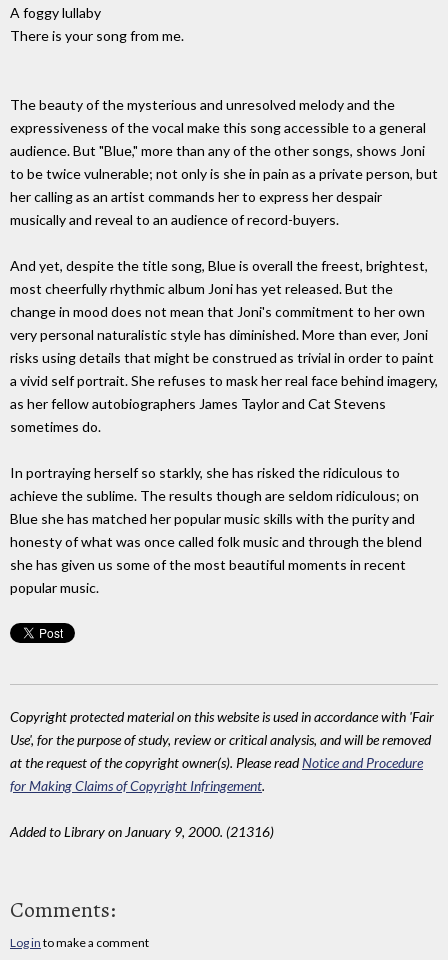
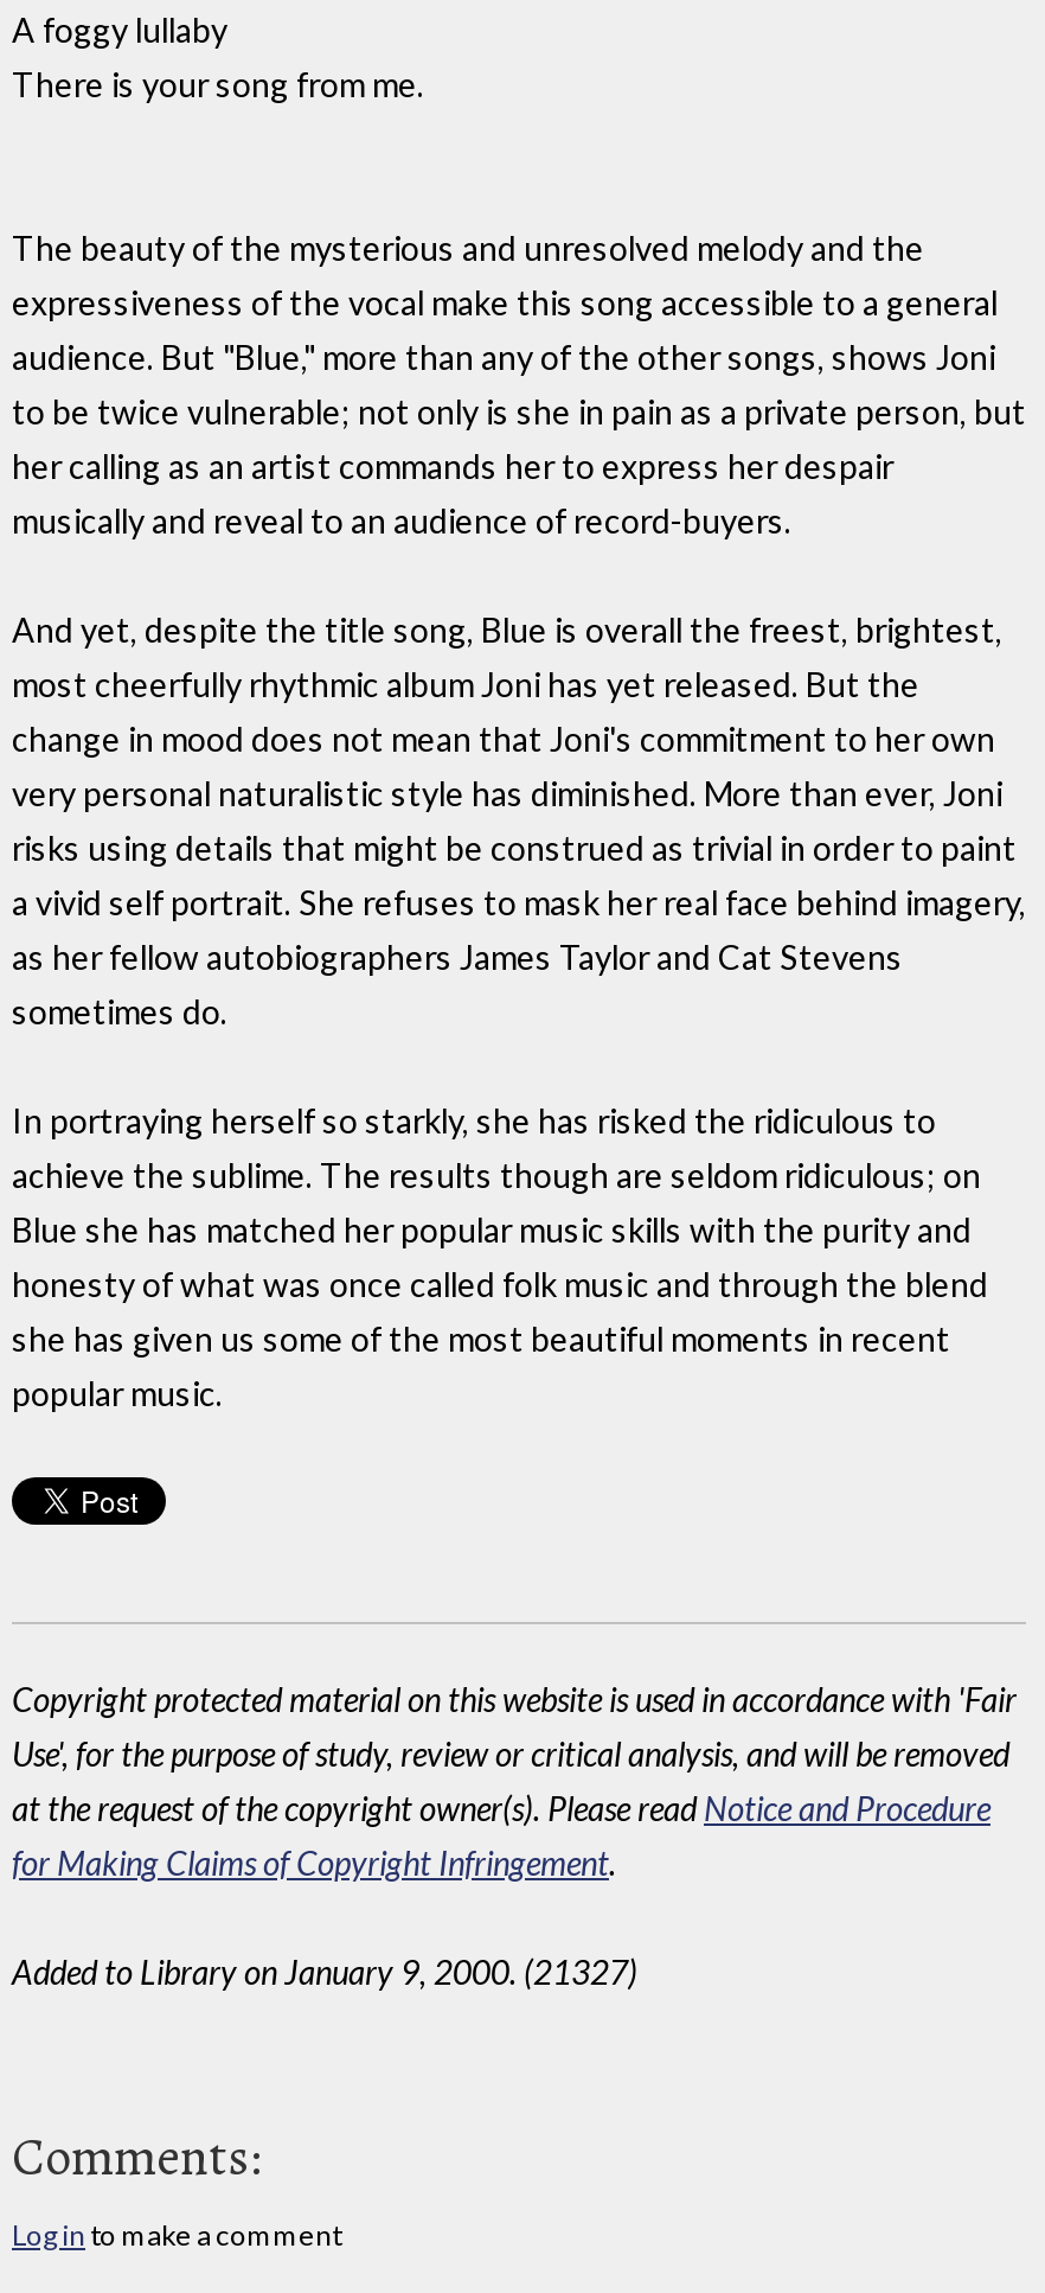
- Added to Library on January 9, 2000. (21316)
+ Added to Library on January 9, 2000. (21327)
